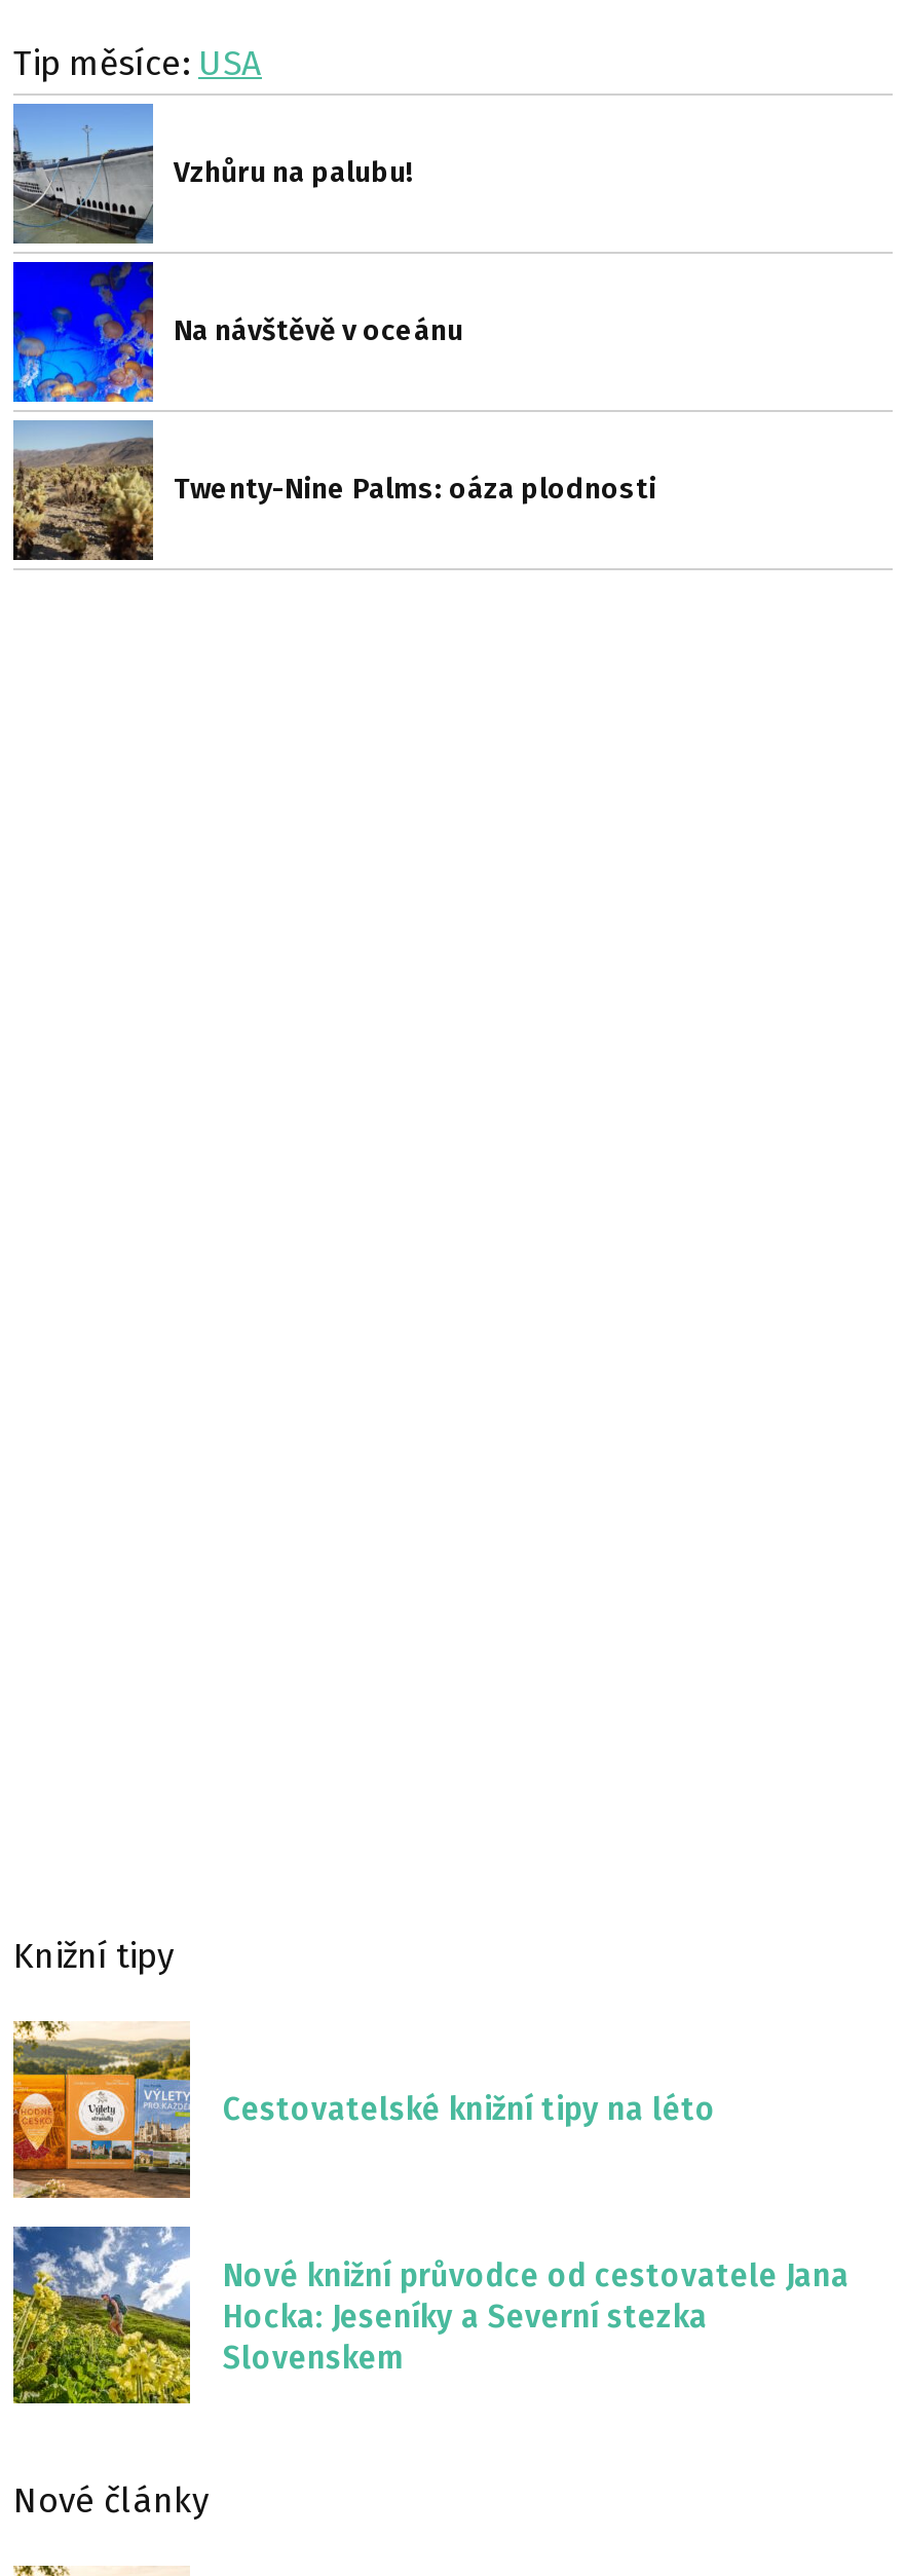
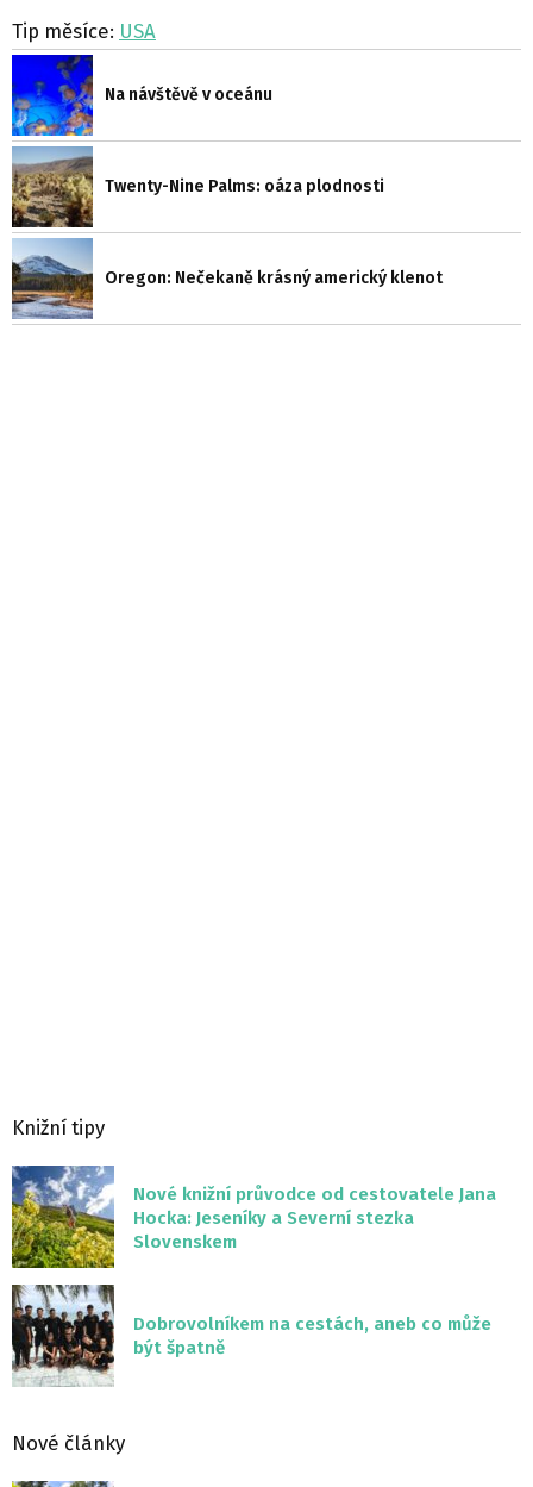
- [image]
- Vzhůru na palubu!

moved up: Na návštěvě v oceánu | Twenty-Nine Palms: oáza plodnosti

+ [image]
+ Oregon: Nečekaně krásný americký klenot

- [image]
- Cestovatelské knižní tipy na léto

moved up: [image] | Nové knižní průvodce od cestovatele Jana | Hocka: Jeseníky a Severní stezka | Slovenskem

+ [image]
+ Dobrovolníkem na cestách, aneb co může
+ být špatně
